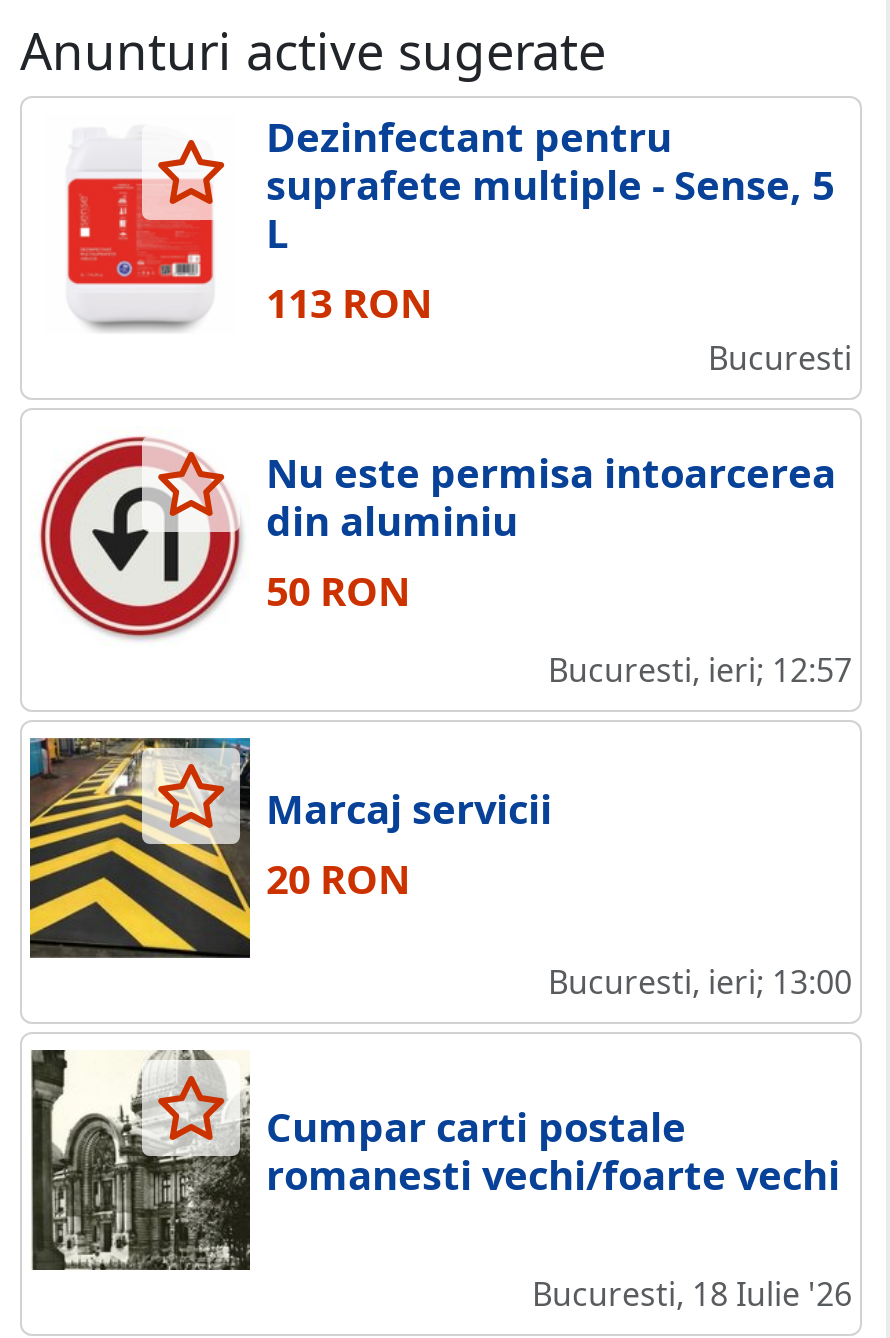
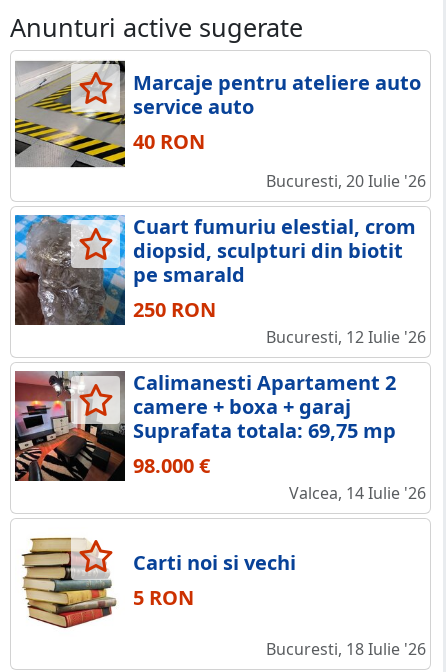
- [image]
- Dezinfectant pentru
- suprafete multiple - Sense, 5
- L
- 113 RON
- Bucuresti
- Nu este permisa intoarcerea
- din aluminiu
- 50 RON
- Bucuresti, ieri; 12:57
- Marcaj servicii
- 20 RON
- Bucuresti, ieri; 13:00
- Cumpar carti postale
- romanesti vechi/foarte vechi
+ [image]
+ Marcaje pentru ateliere auto
+ service auto
+ 40 RON
+ Bucuresti, 20 Iulie '26
+ Cuart fumuriu elestial, crom
+ diopsid, sculpturi din biotit
+ pe smarald
+ 250 RON
+ Bucuresti, 12 Iulie '26
+ Calimanesti Apartament 2
+ camere + boxa + garaj
+ Suprafata totala: 69,75 mp
+ 98.000 €
+ Valcea, 14 Iulie '26
+ Carti noi si vechi
+ 5 RON

- [image]
+ [image]

- [image]
+ [image]

- [image]
+ [image]
